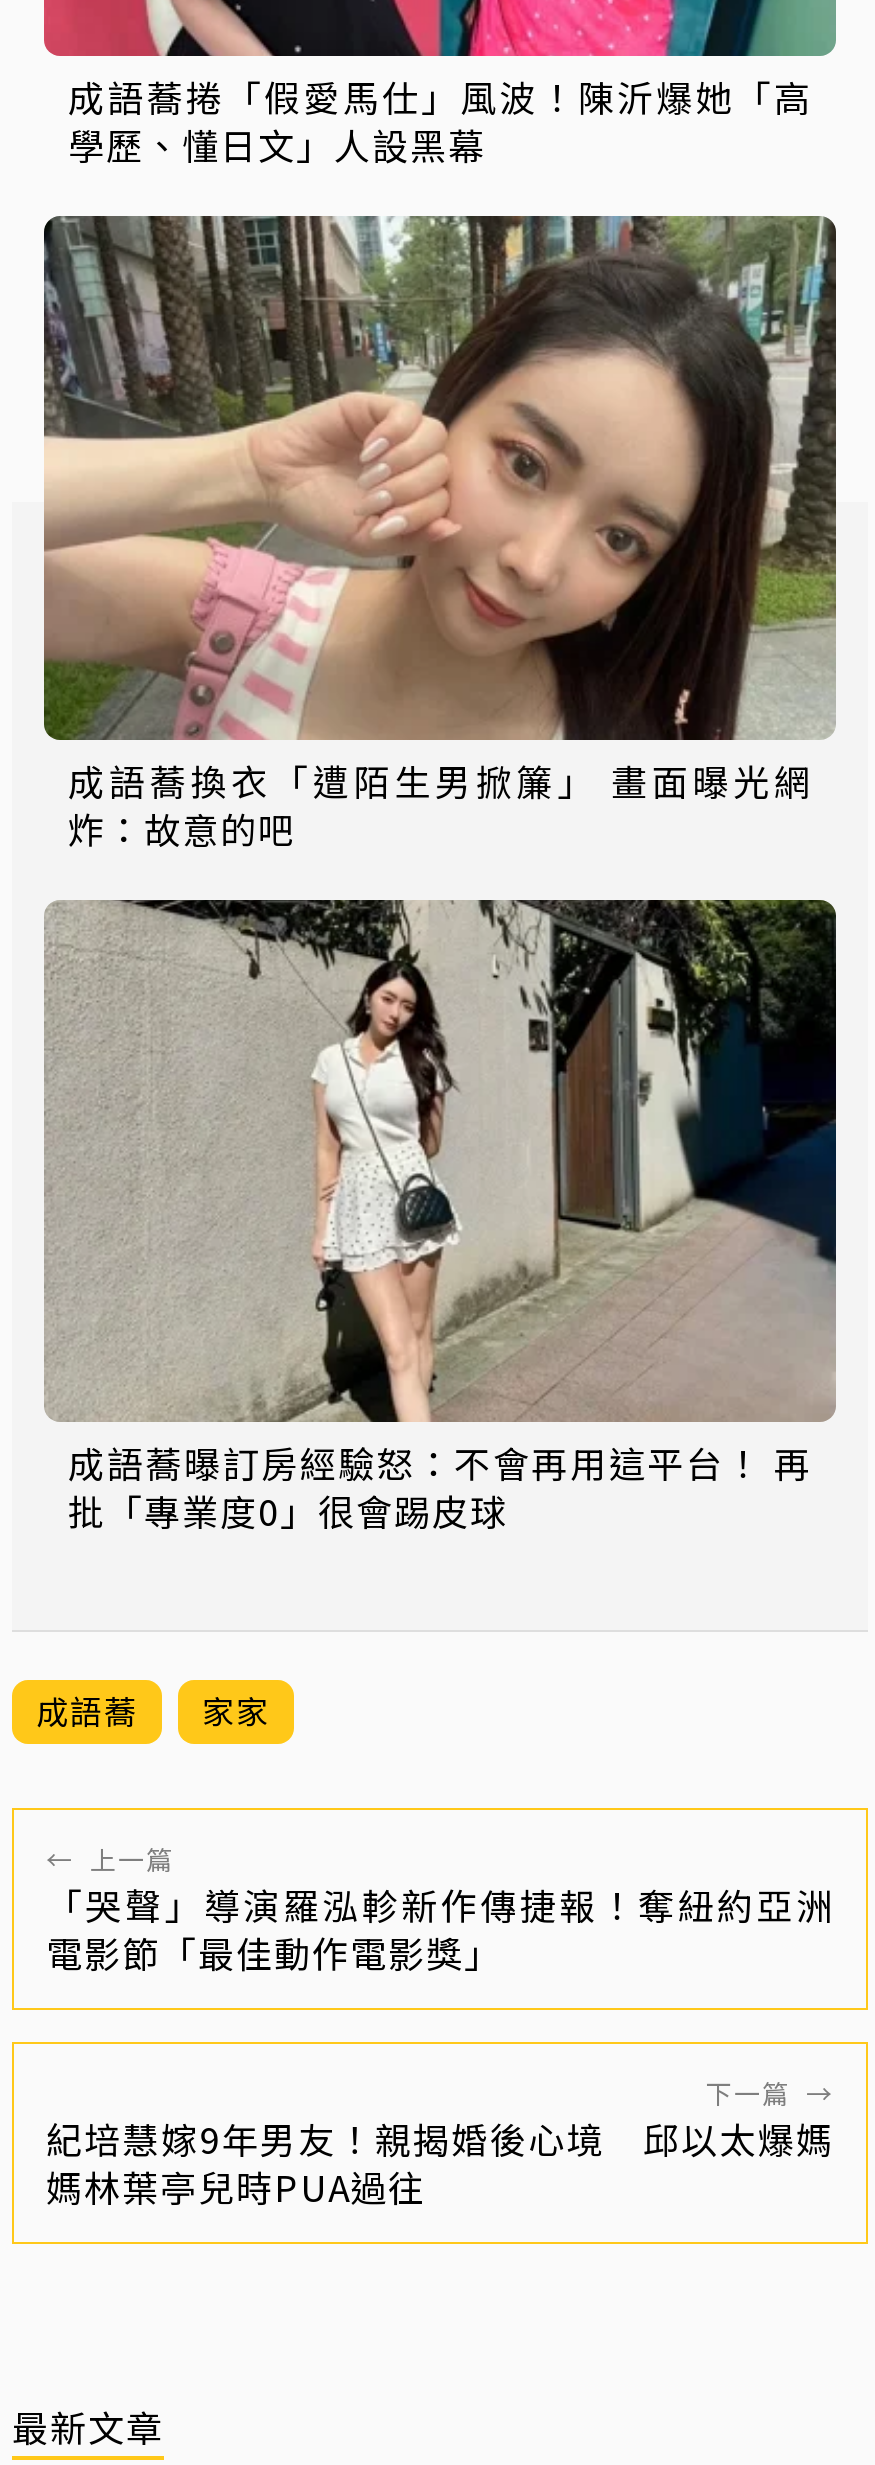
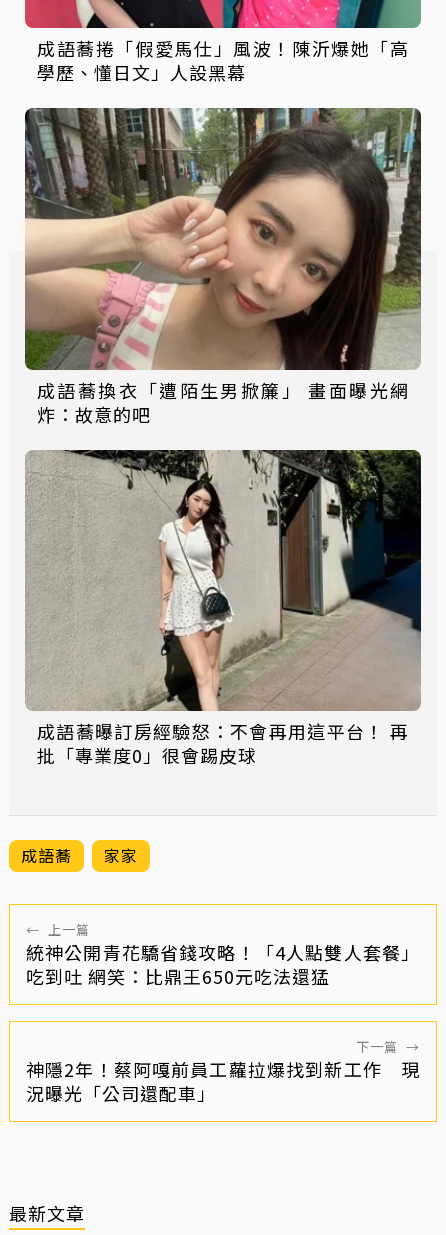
- 「哭聲」導演羅泓軫新作傳捷報！奪紐約亞洲
- 電影節「最佳動作電影獎」
+ 統神公開青花驕省錢攻略！「4人點雙人套餐」
+ 吃到吐 網笑：比鼎王650元吃法還猛

- 紀培慧嫁9年男友！親揭婚後心境 邱以太爆媽
- 媽林葉亭兒時PUA過往
+ 神隱2年！蔡阿嘎前員工蘿拉爆找到新工作 現
+ 況曝光「公司還配車」
